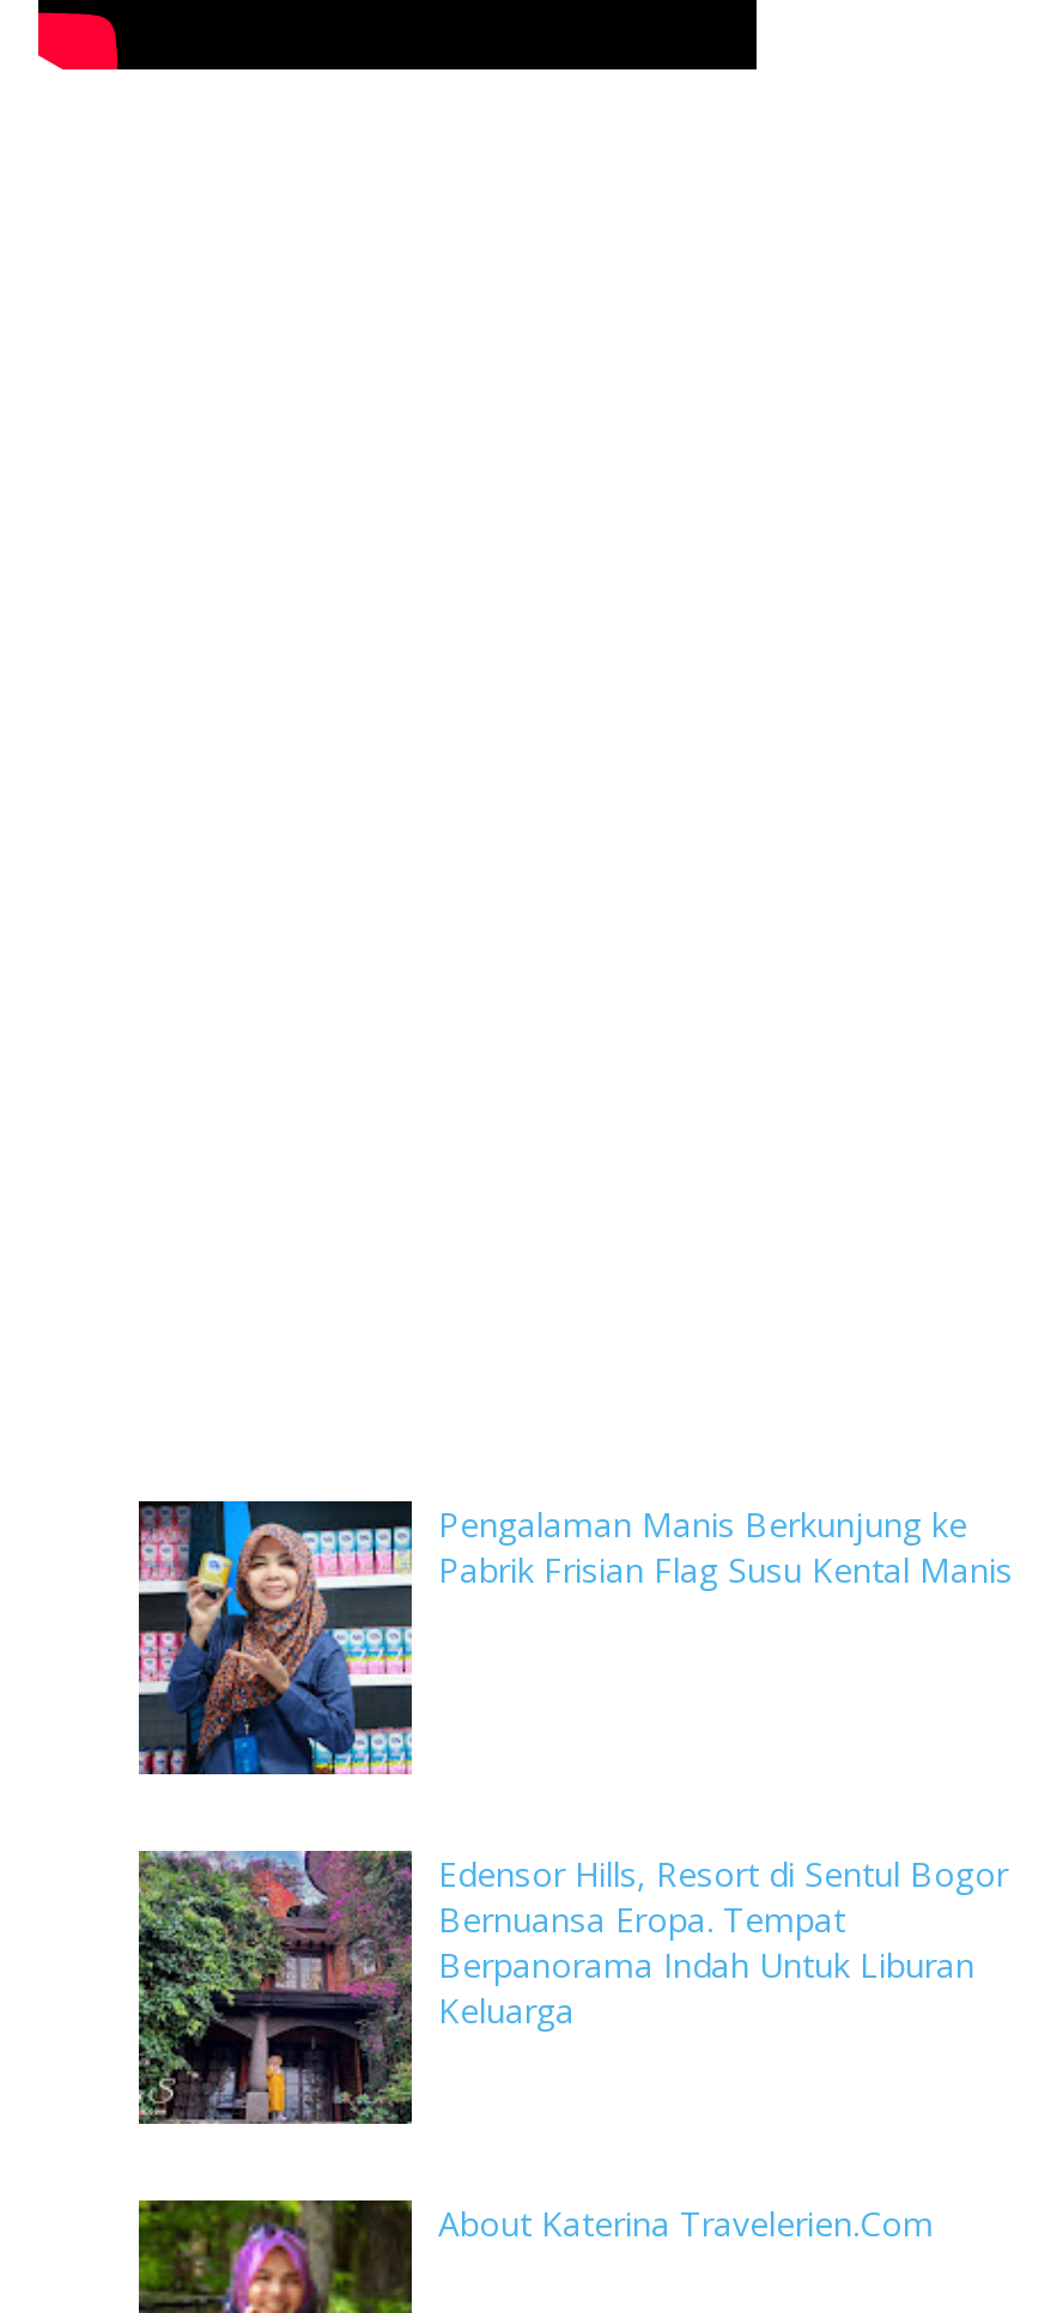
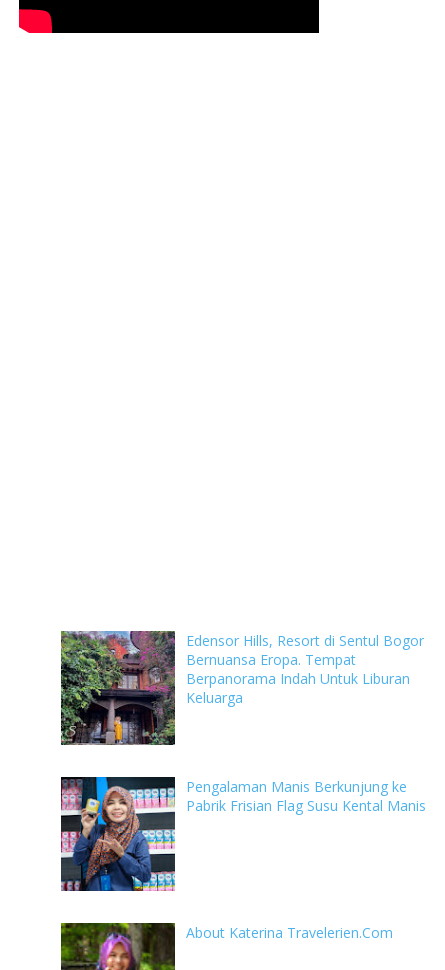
moved down: [image] | Pengalaman Manis Berkunjung ke | Pabrik Frisian Flag Susu Kental Manis

moved up: [image] | Edensor Hills, Resort di Sentul Bogor | Bernuansa Eropa. Tempat | Berpanorama Indah Untuk Liburan | Keluarga
